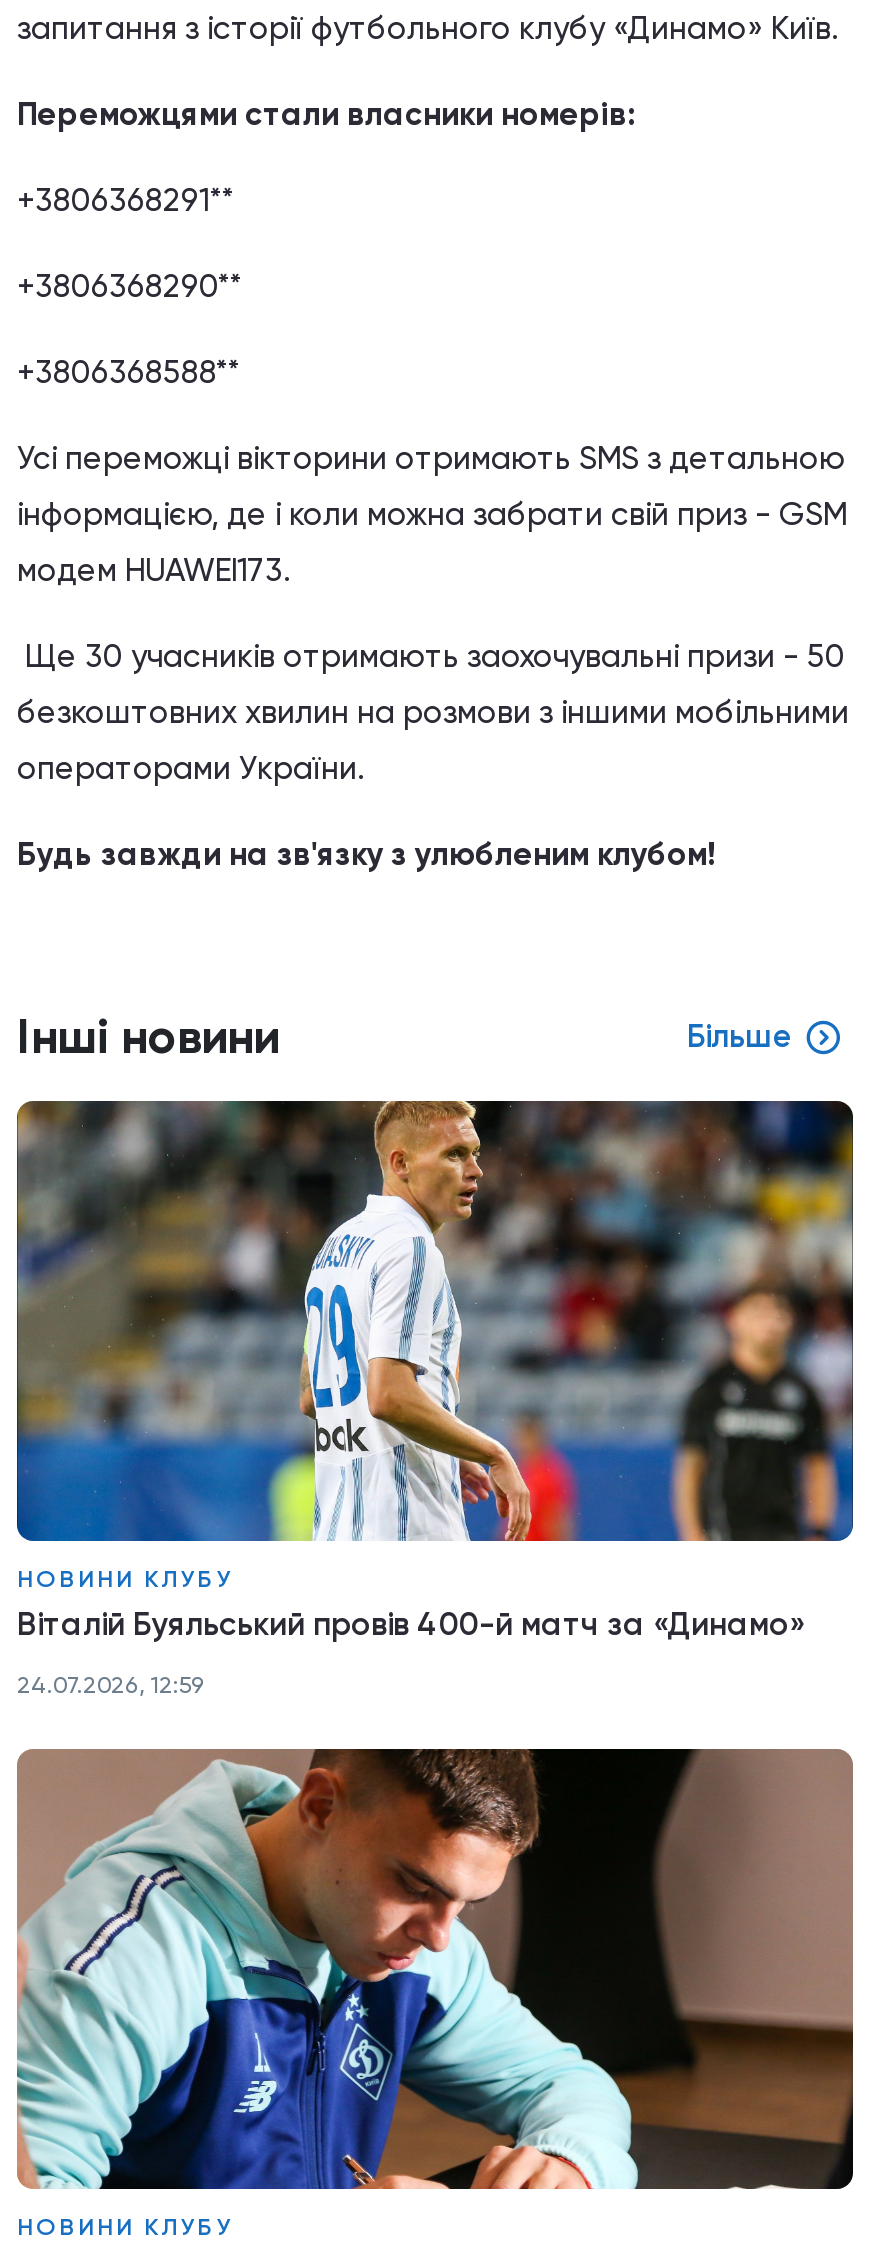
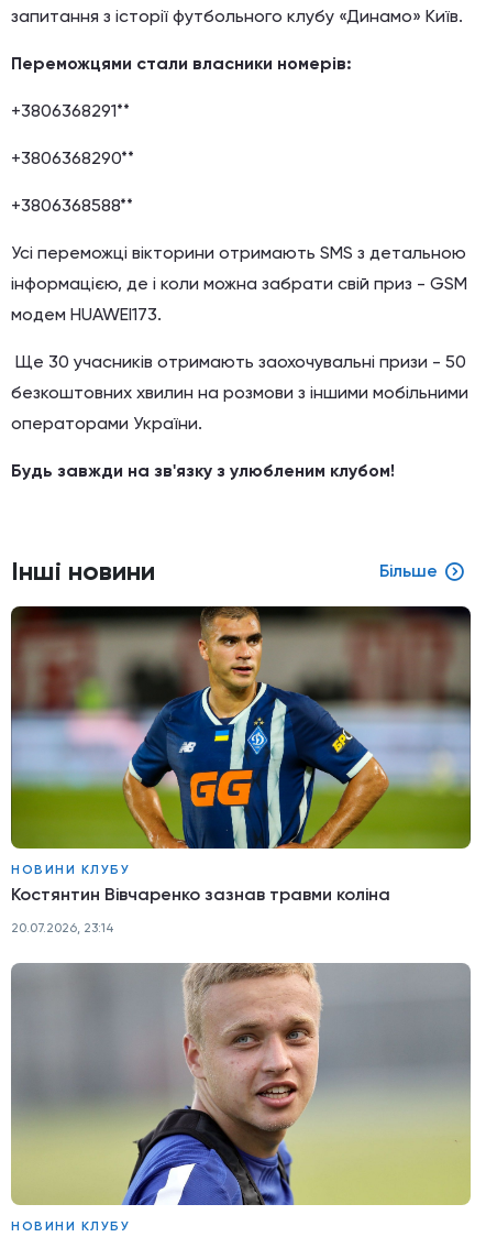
- [image]
- Віталій Буяльський провів 400-й матч за «Динамо»
+ [image]
+ Костянтин Вівчаренко зазнав травми коліна

- 24.07.2026, 12:59
+ 20.07.2026, 23:14

- [image]
+ [image]
